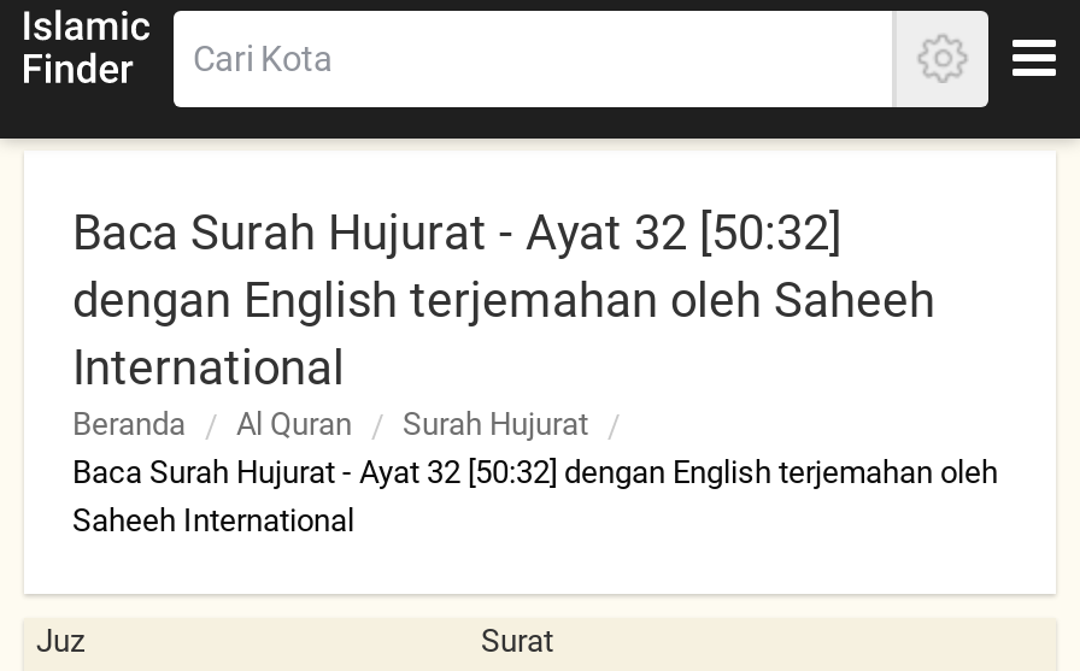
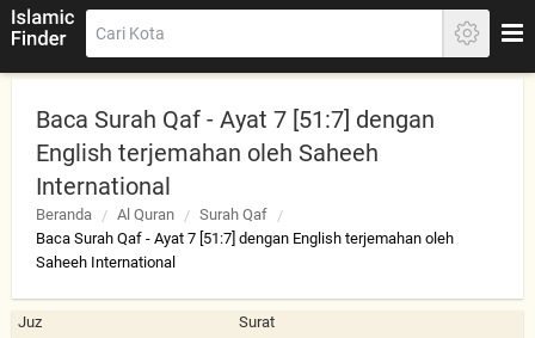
- Baca Surah Hujurat - Ayat 32 [50:32]
- dengan English terjemahan oleh Saheeh
+ Baca Surah Qaf - Ayat 7 [51:7] dengan
+ English terjemahan oleh Saheeh

- Surah Hujurat
+ Surah Qaf

- Baca Surah Hujurat - Ayat 32 [50:32] dengan English terjemahan oleh
+ Baca Surah Qaf - Ayat 7 [51:7] dengan English terjemahan oleh
